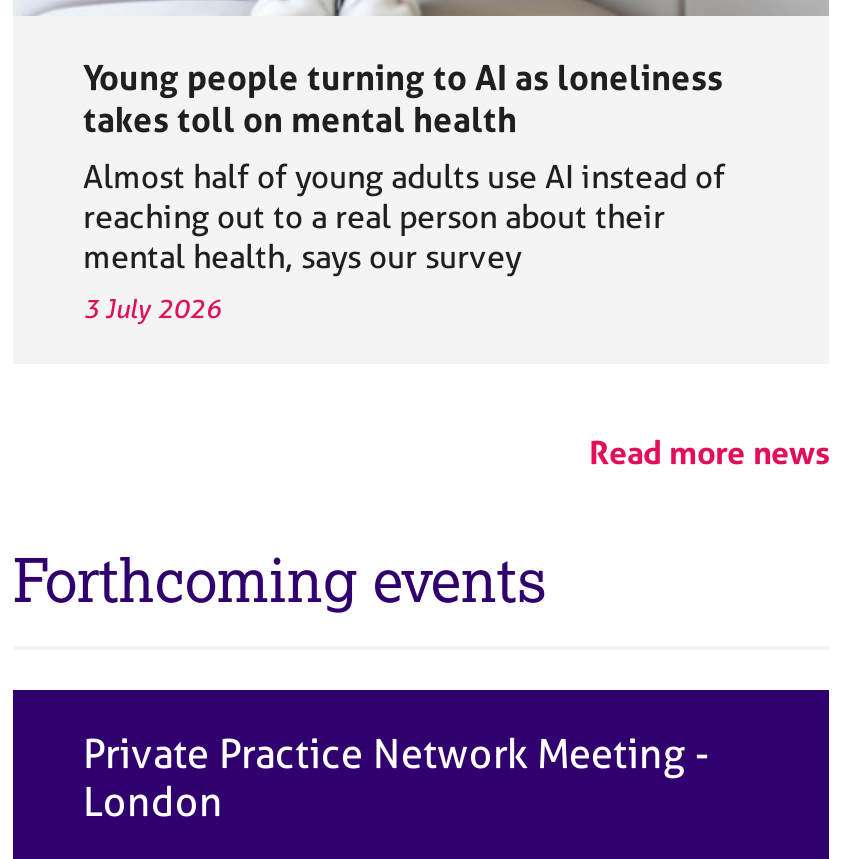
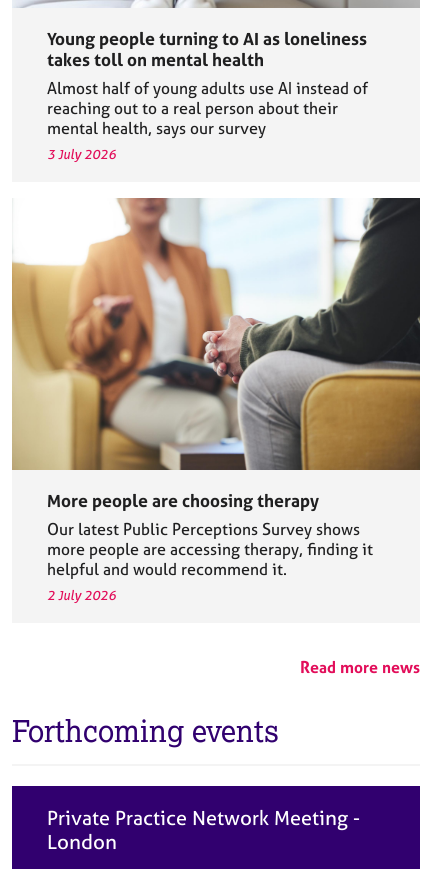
+ [image]
+ More people are choosing therapy
+ Our latest Public Perceptions Survey shows
+ more people are accessing therapy, finding it
+ helpful and would recommend it.
+ 2 July 2026
